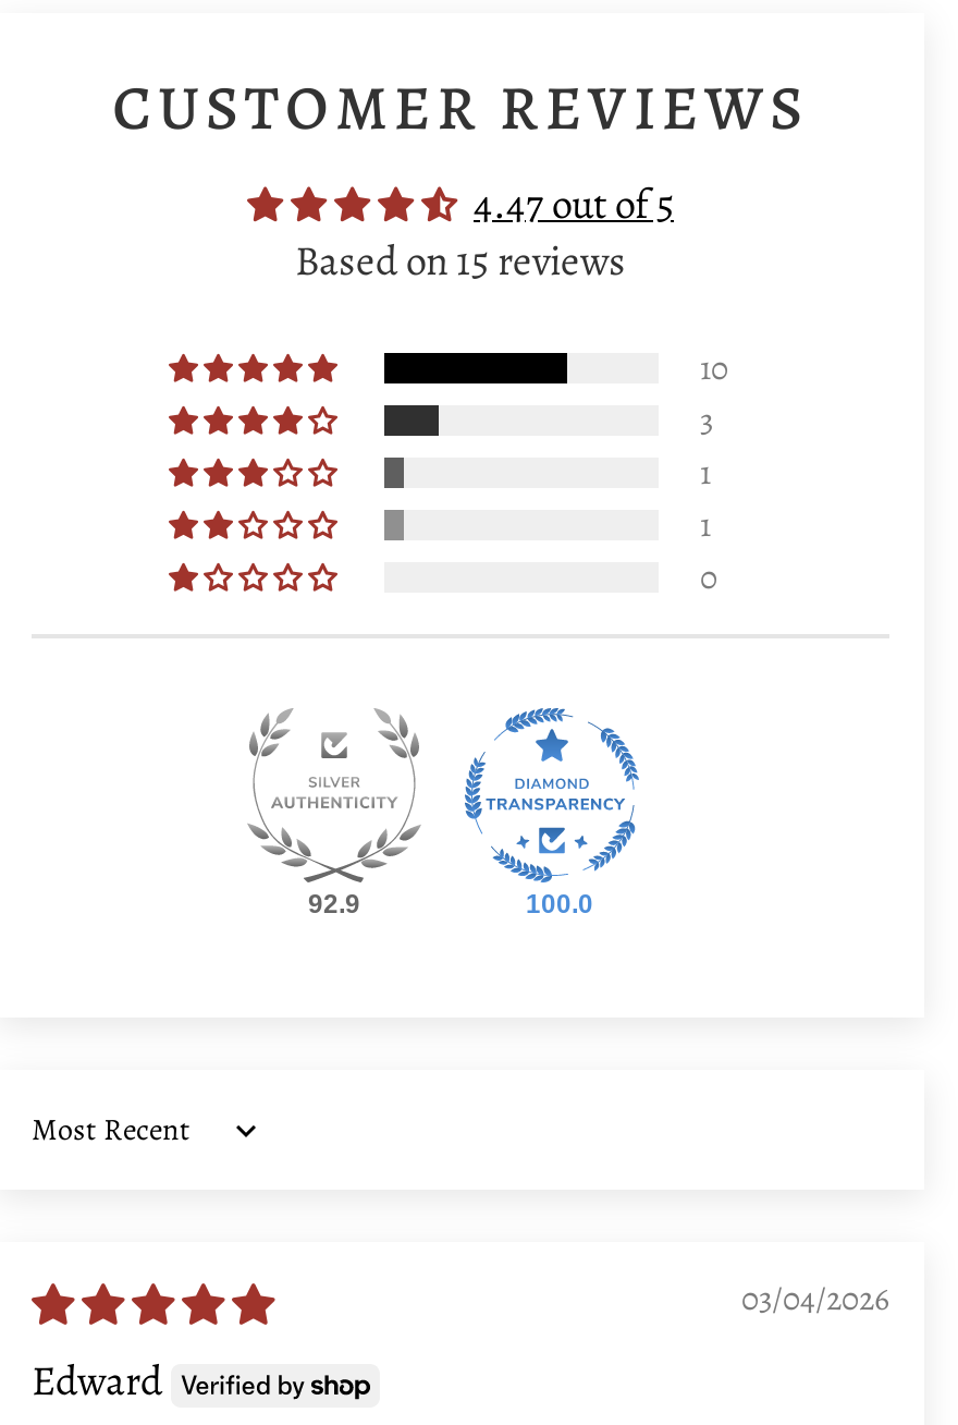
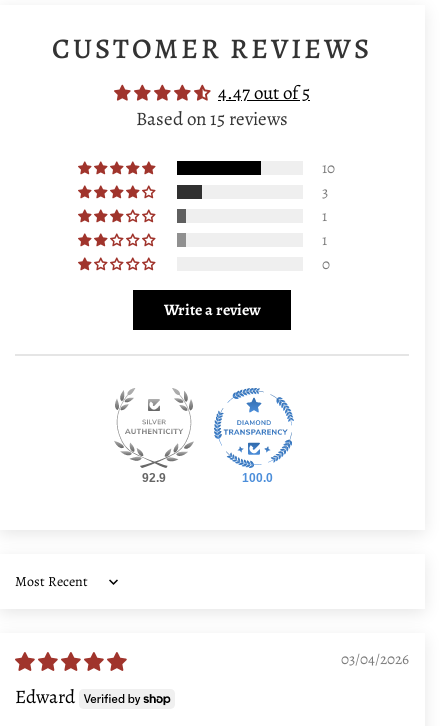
+ Write a review
